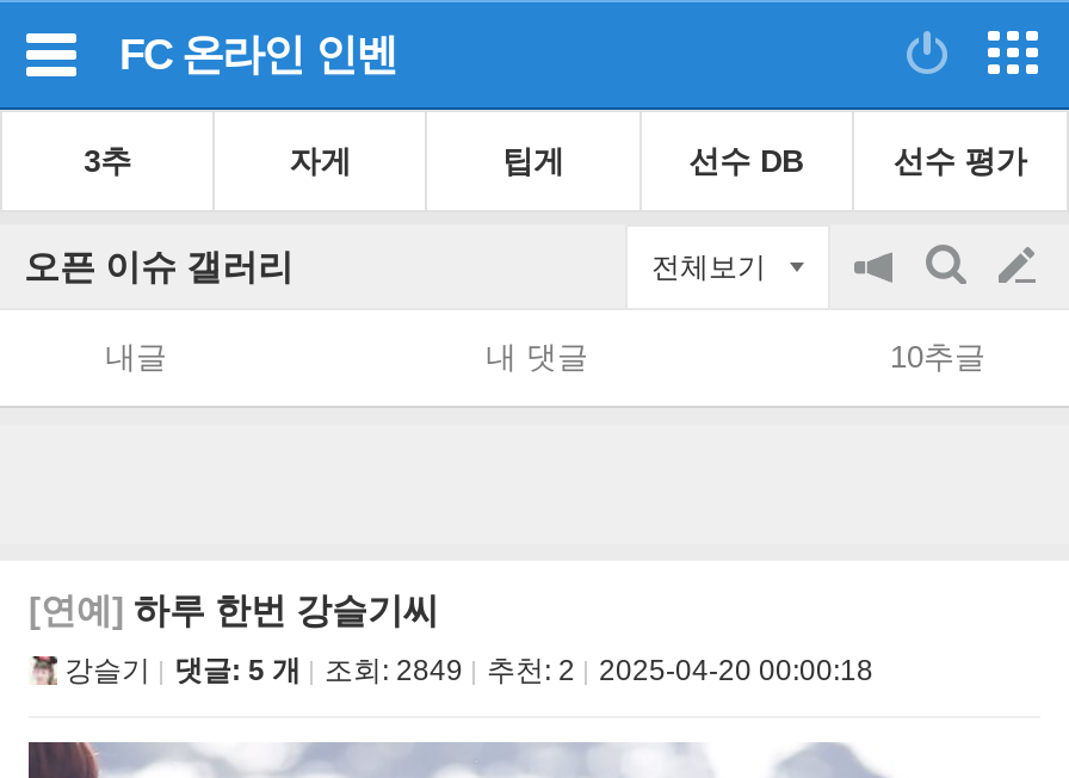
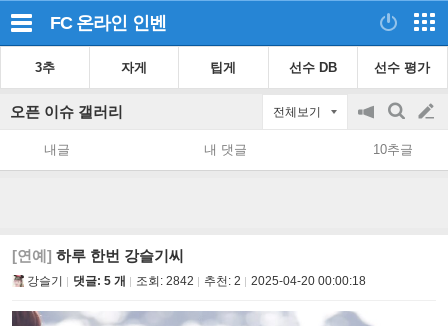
- 강슬기 댓글: 5 개 조회: 2849 추천: 2 2025-04-20 00:00:18
+ 강슬기 댓글: 5 개 조회: 2842 추천: 2 2025-04-20 00:00:18
